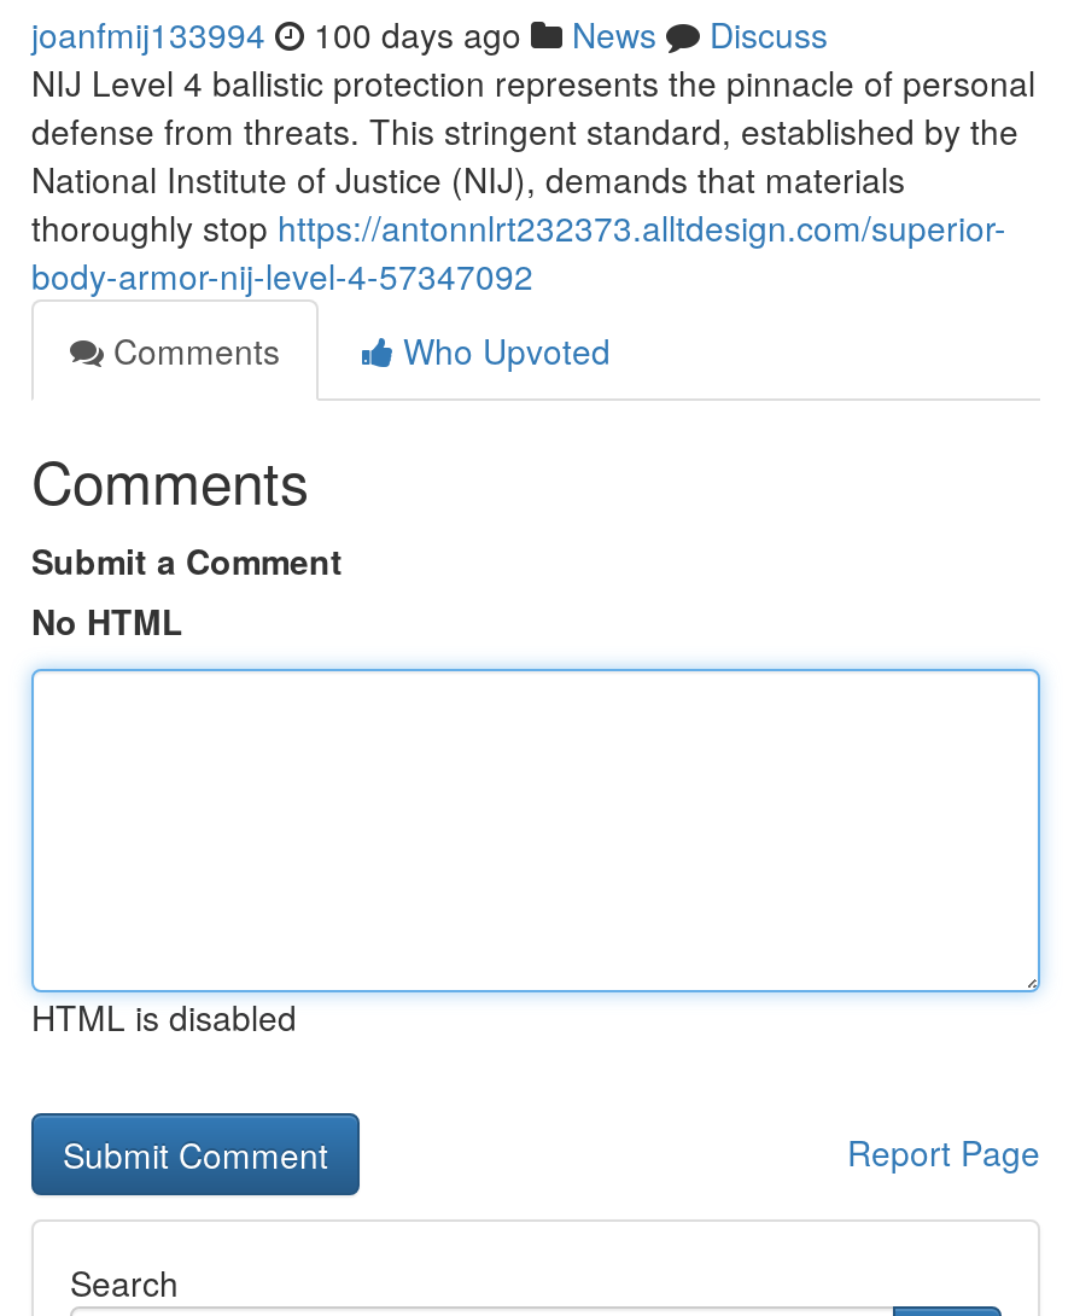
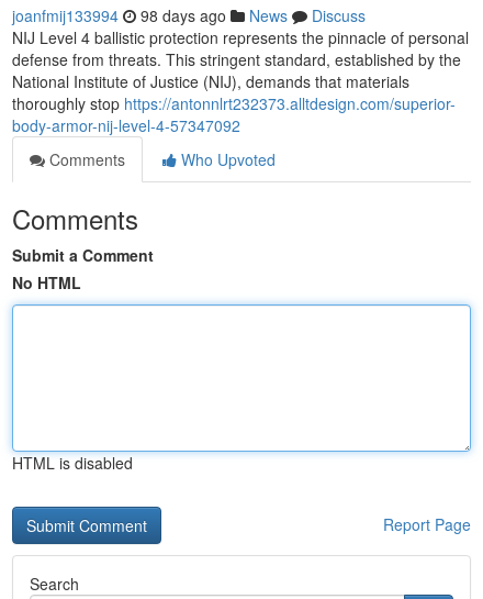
- joanfmij133994 100 days ago News Discuss
+ joanfmij133994 98 days ago News Discuss
